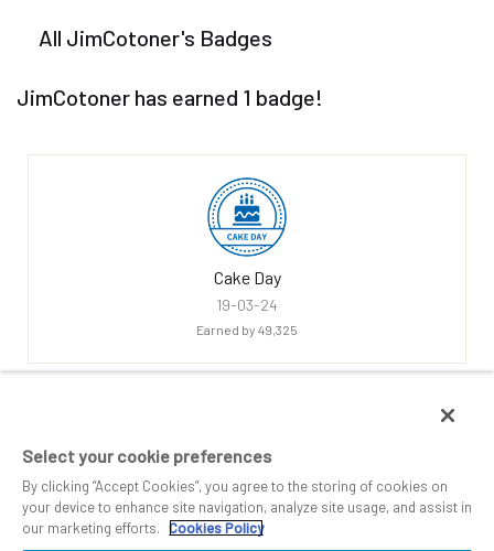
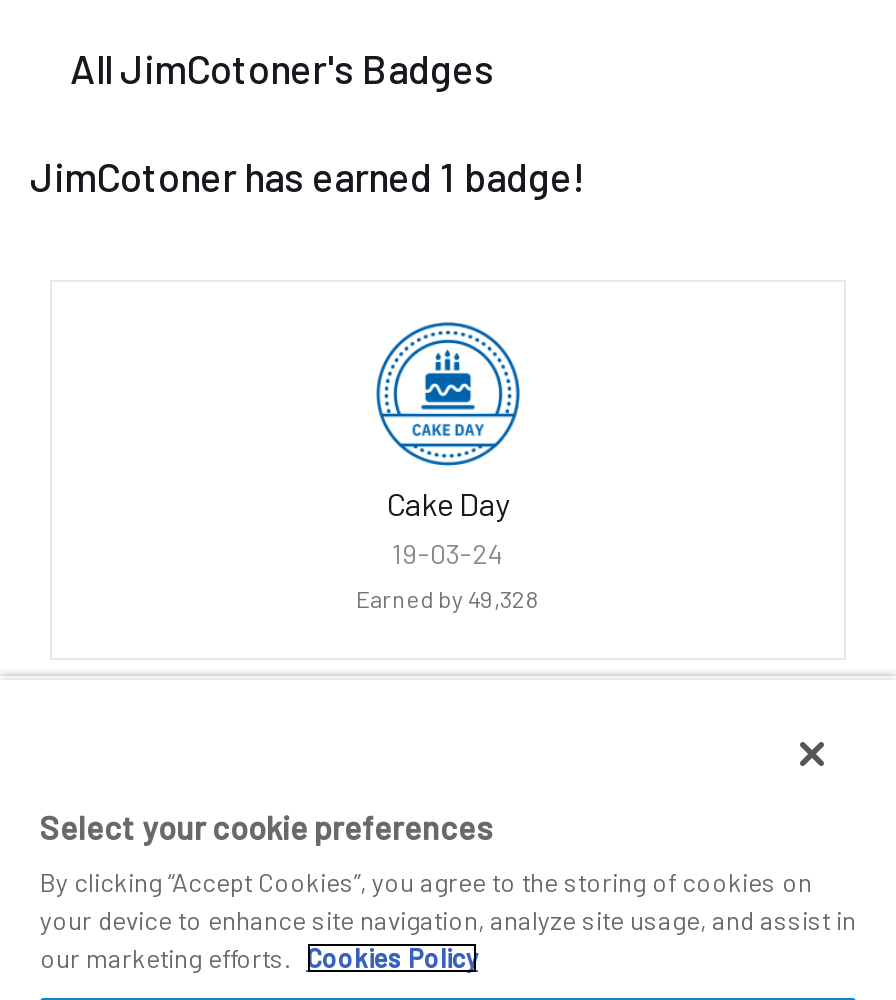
- Earned by 49,325
+ Earned by 49,328
